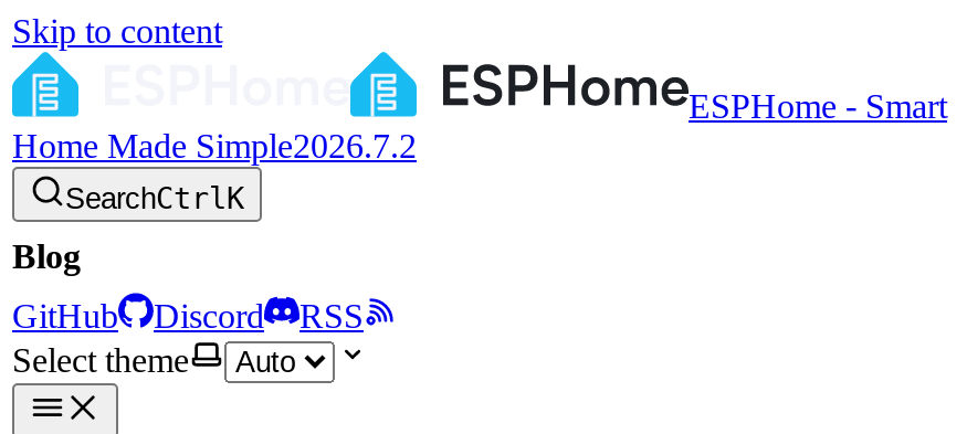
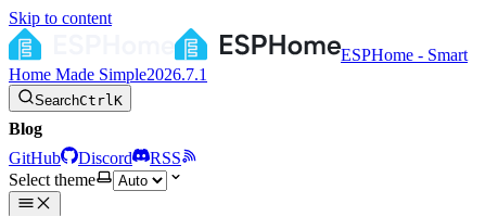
- Home Made Simple2026.7.2
+ Home Made Simple2026.7.1
